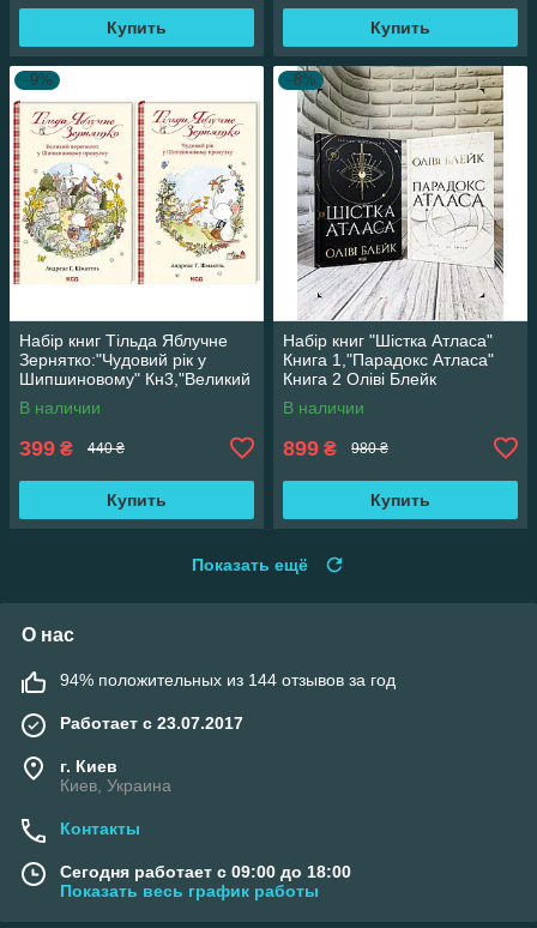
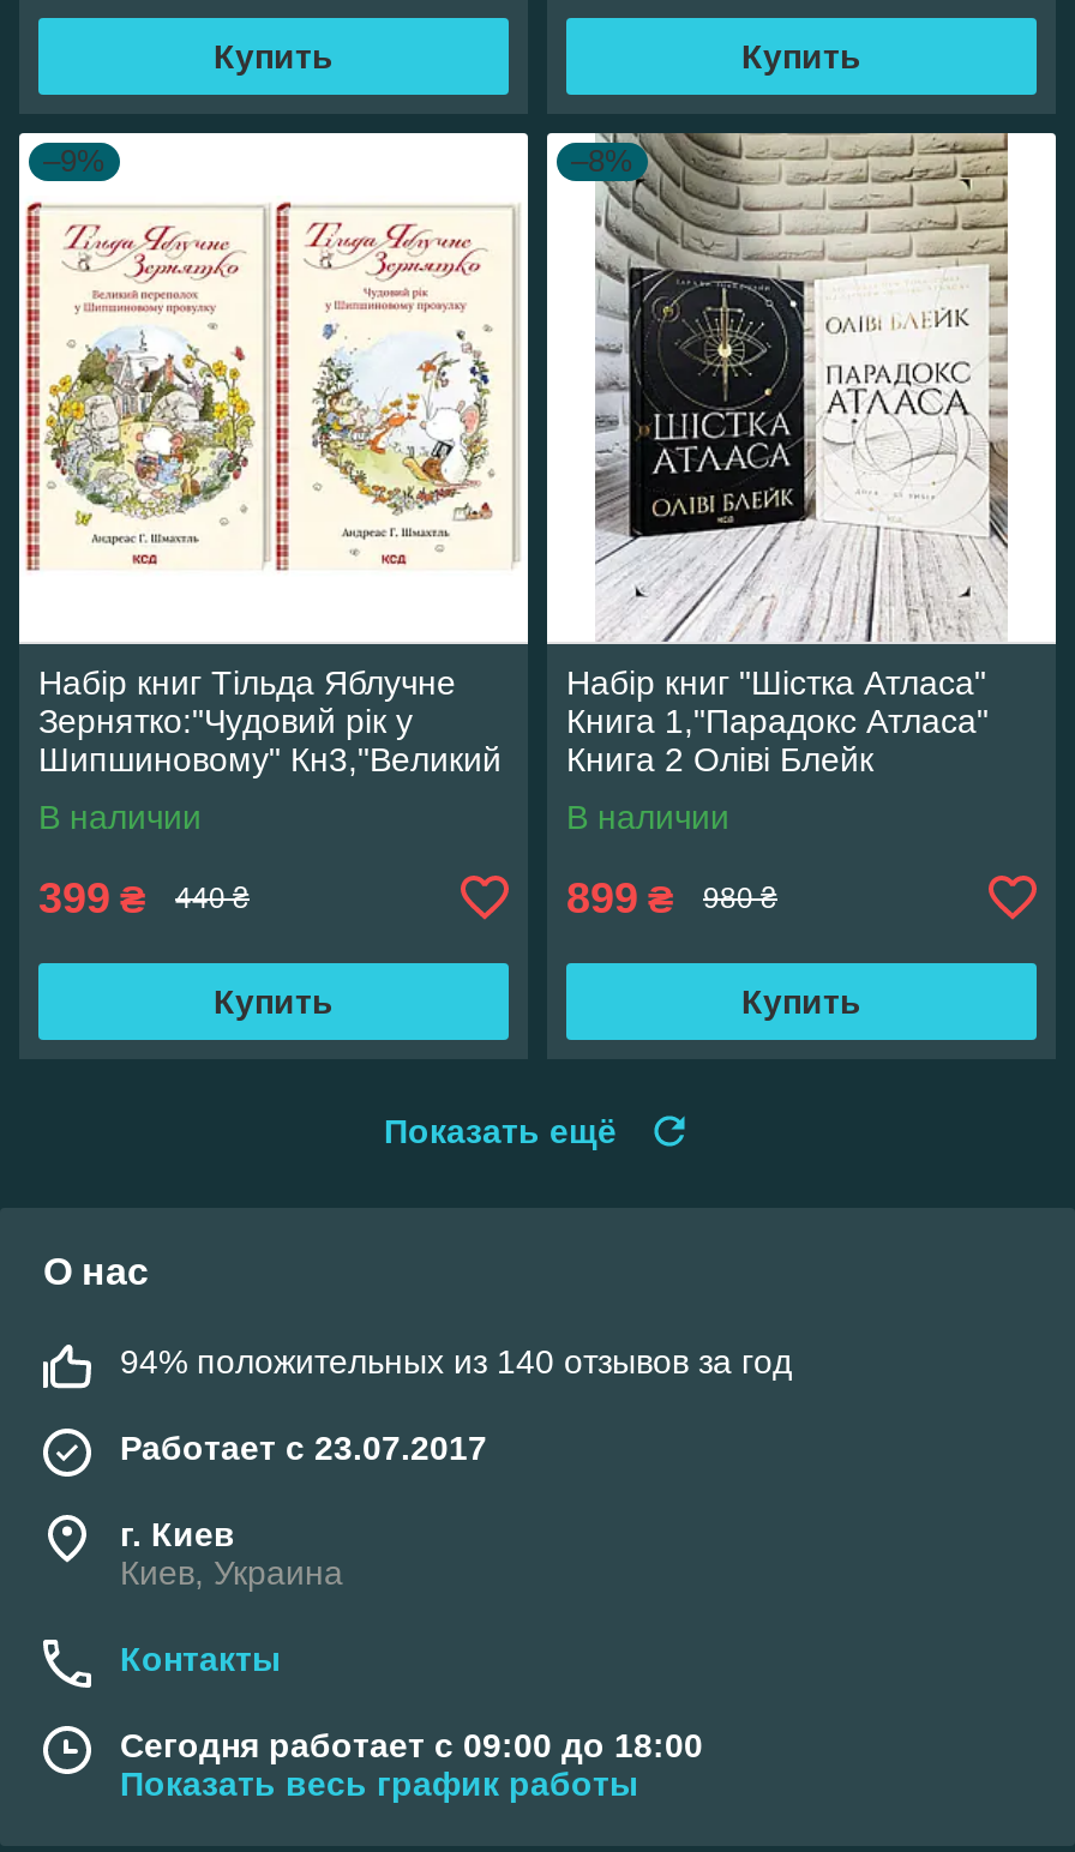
- 94% положительных из 144 отзывов за год
+ 94% положительных из 140 отзывов за год
